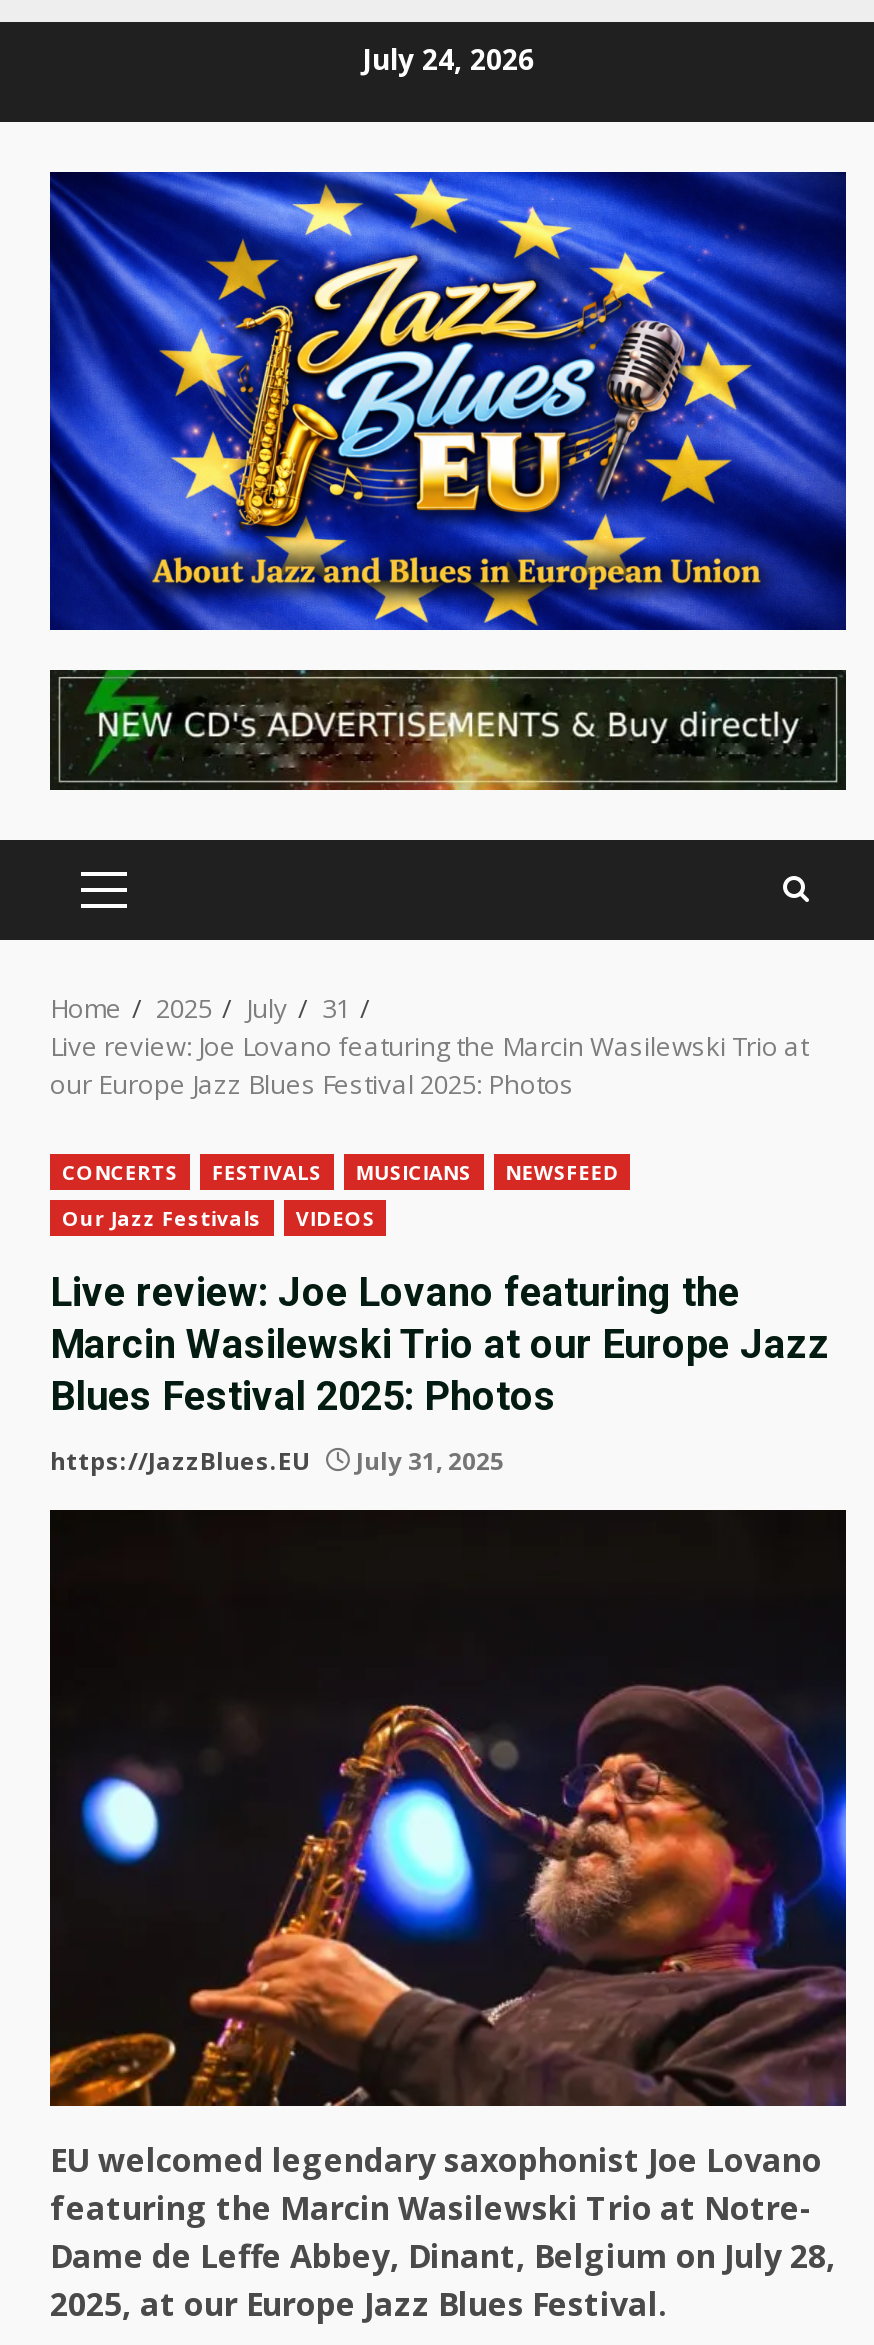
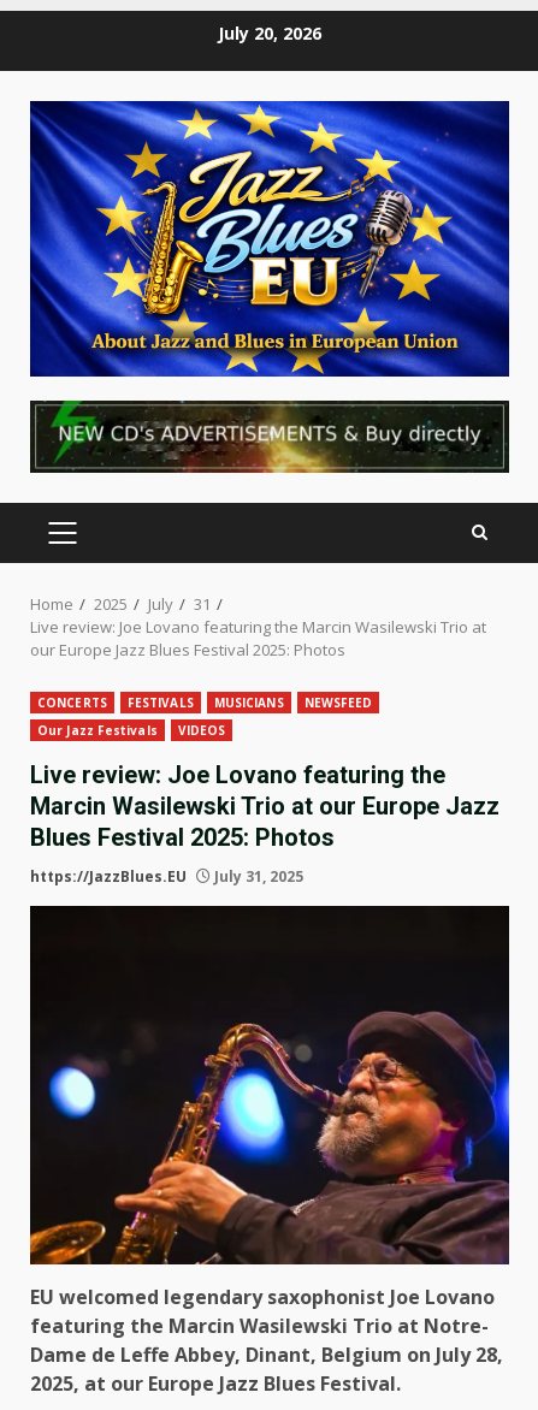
- July 24, 2026
+ July 20, 2026
